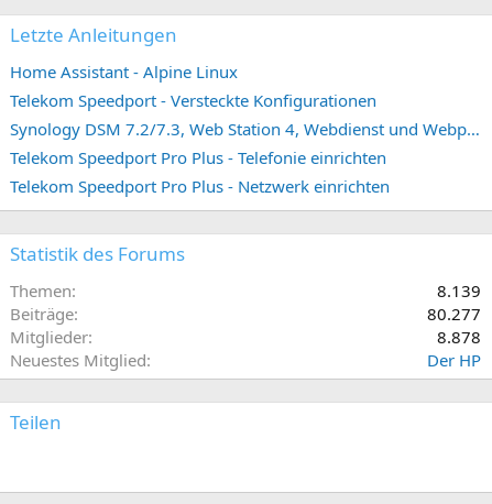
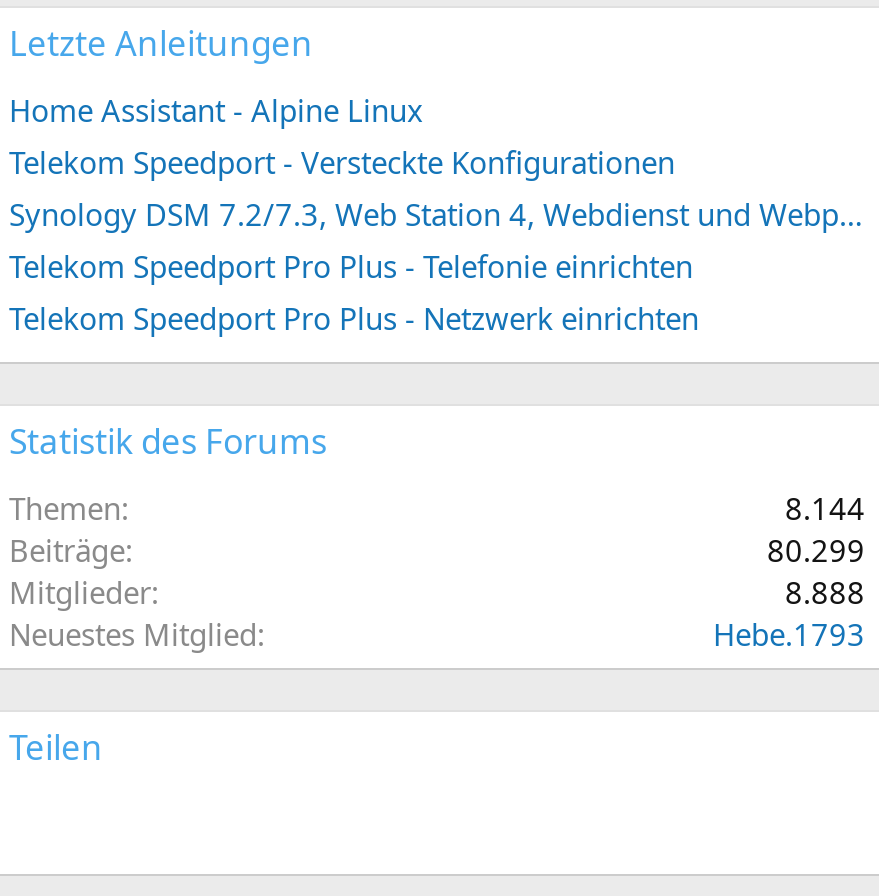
- 8.139
+ 8.144

- 80.277
+ 80.299

- 8.878
+ 8.888

- Der HP
+ Hebe.1793
